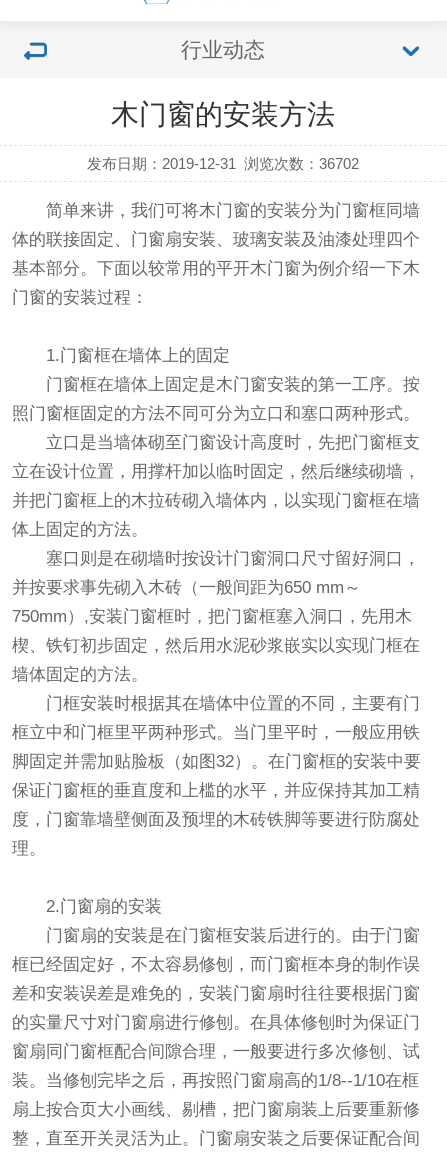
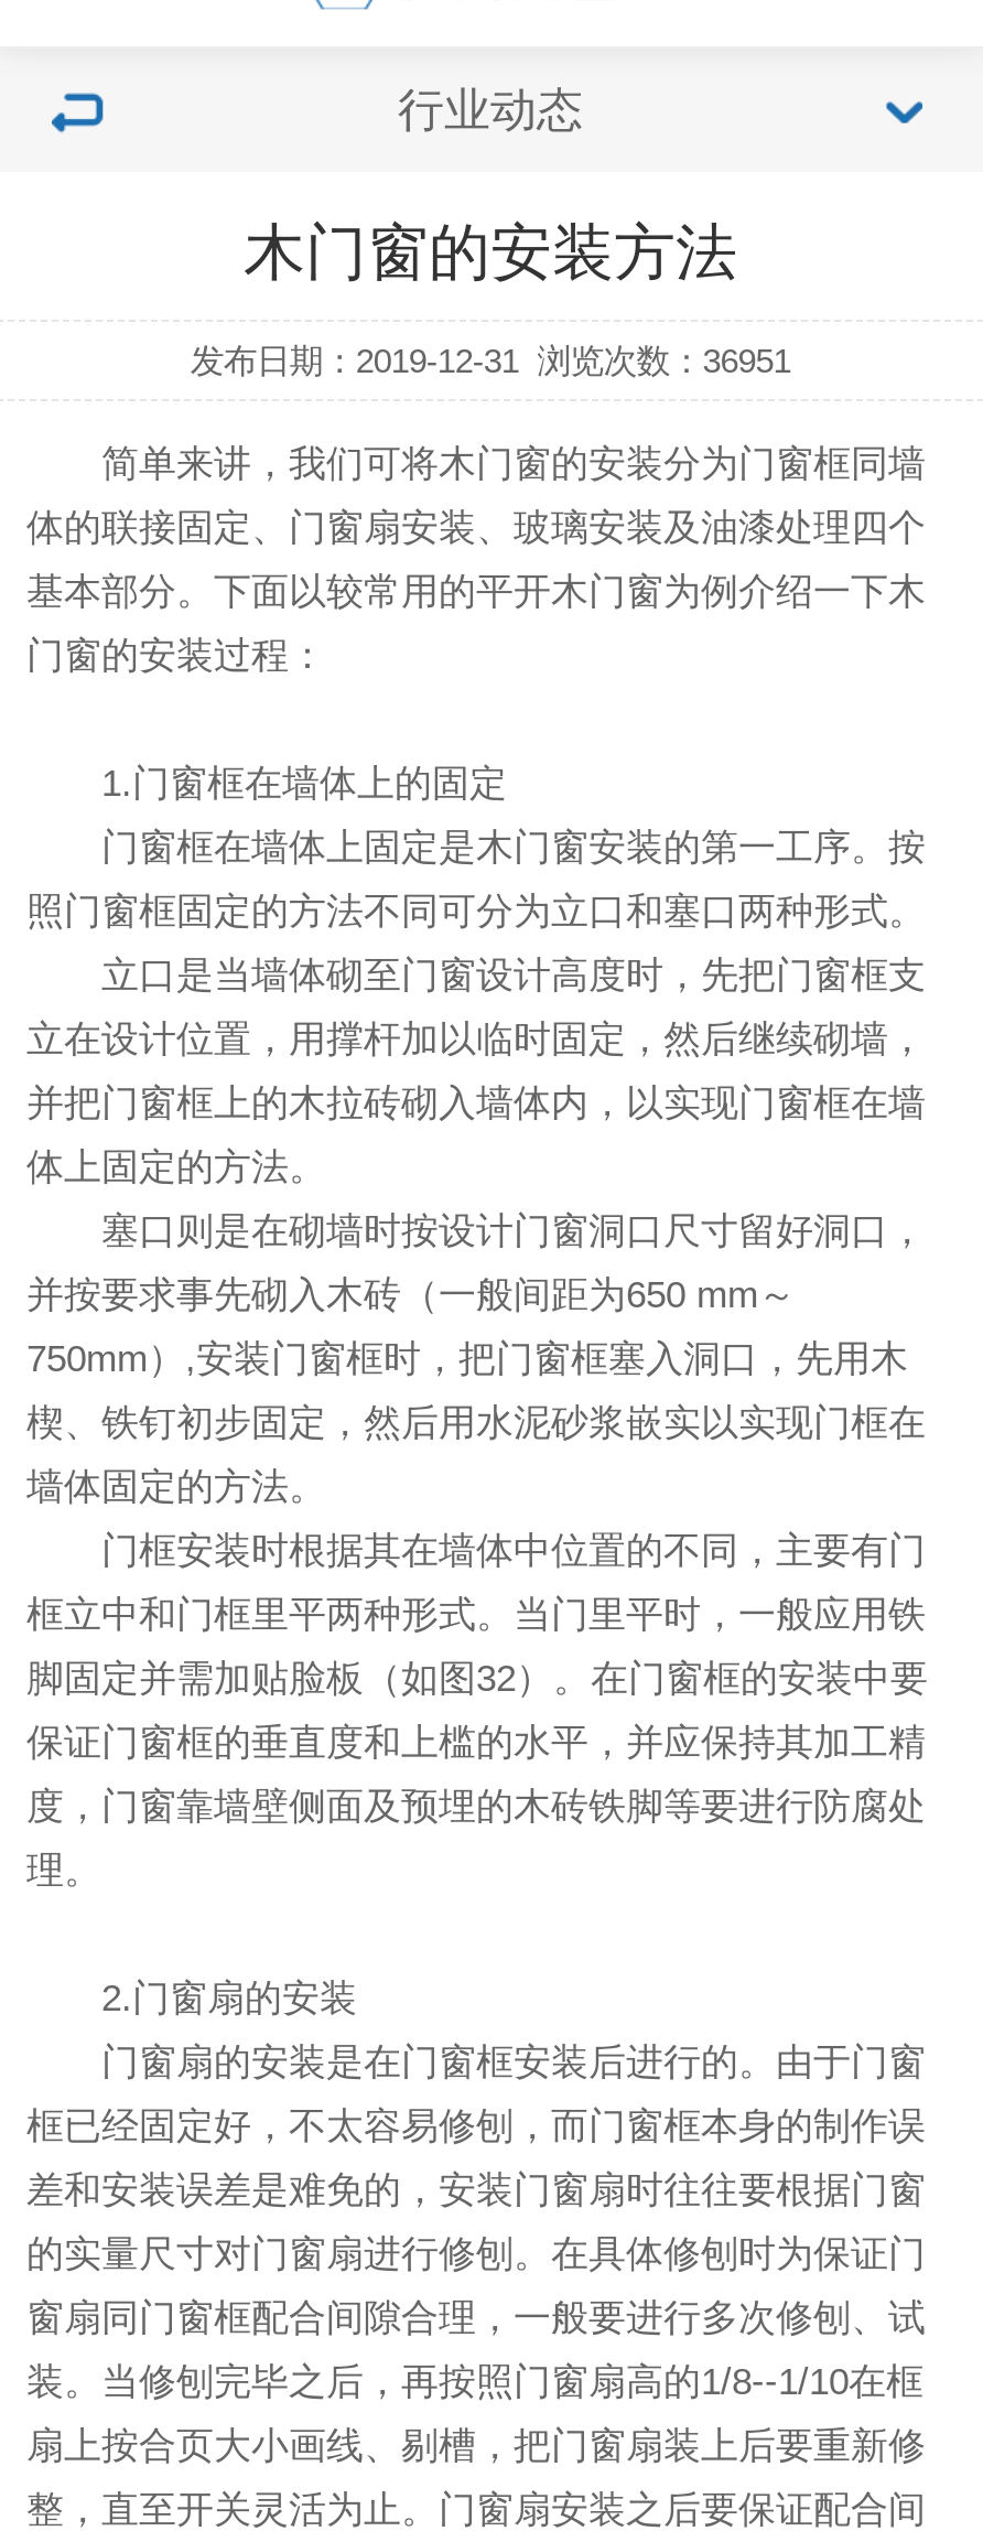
- 发布日期：2019-12-31 浏览次数：36702
+ 发布日期：2019-12-31 浏览次数：36951
